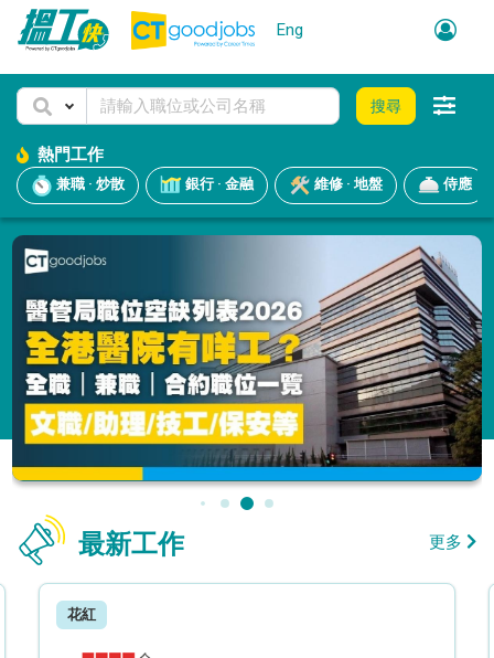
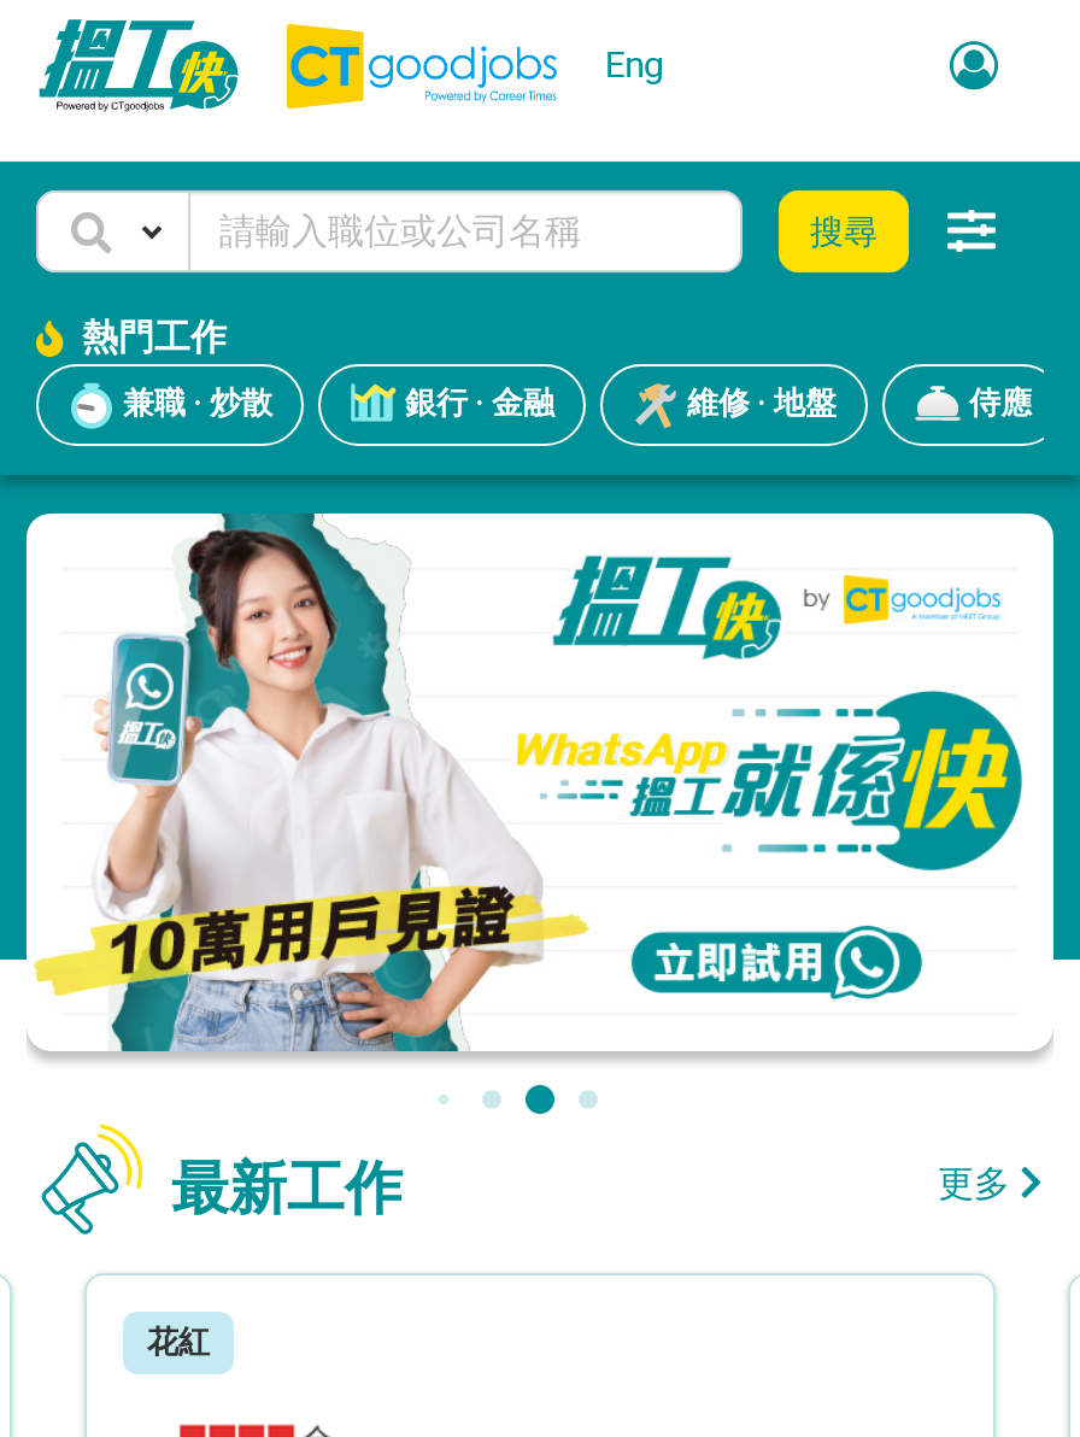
- [image]
+ [image]
